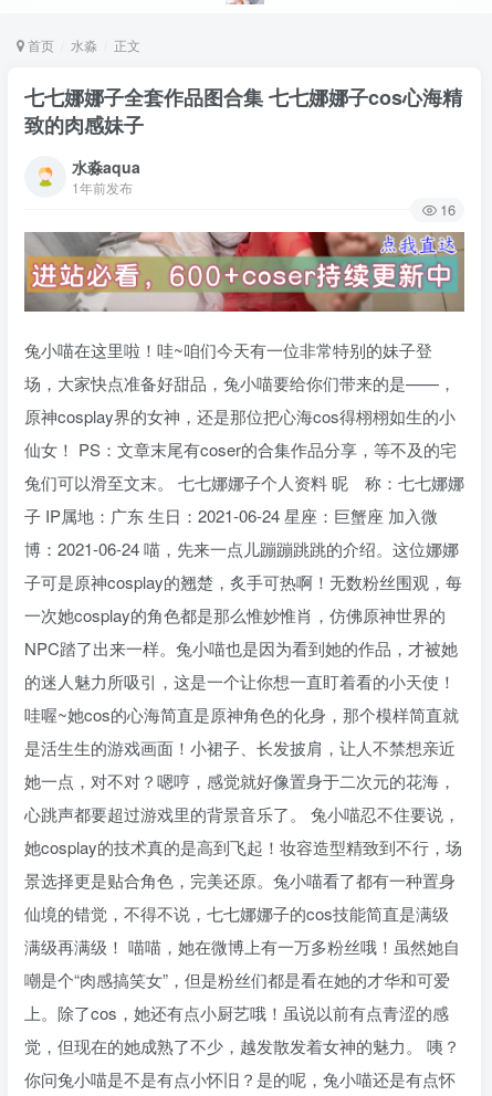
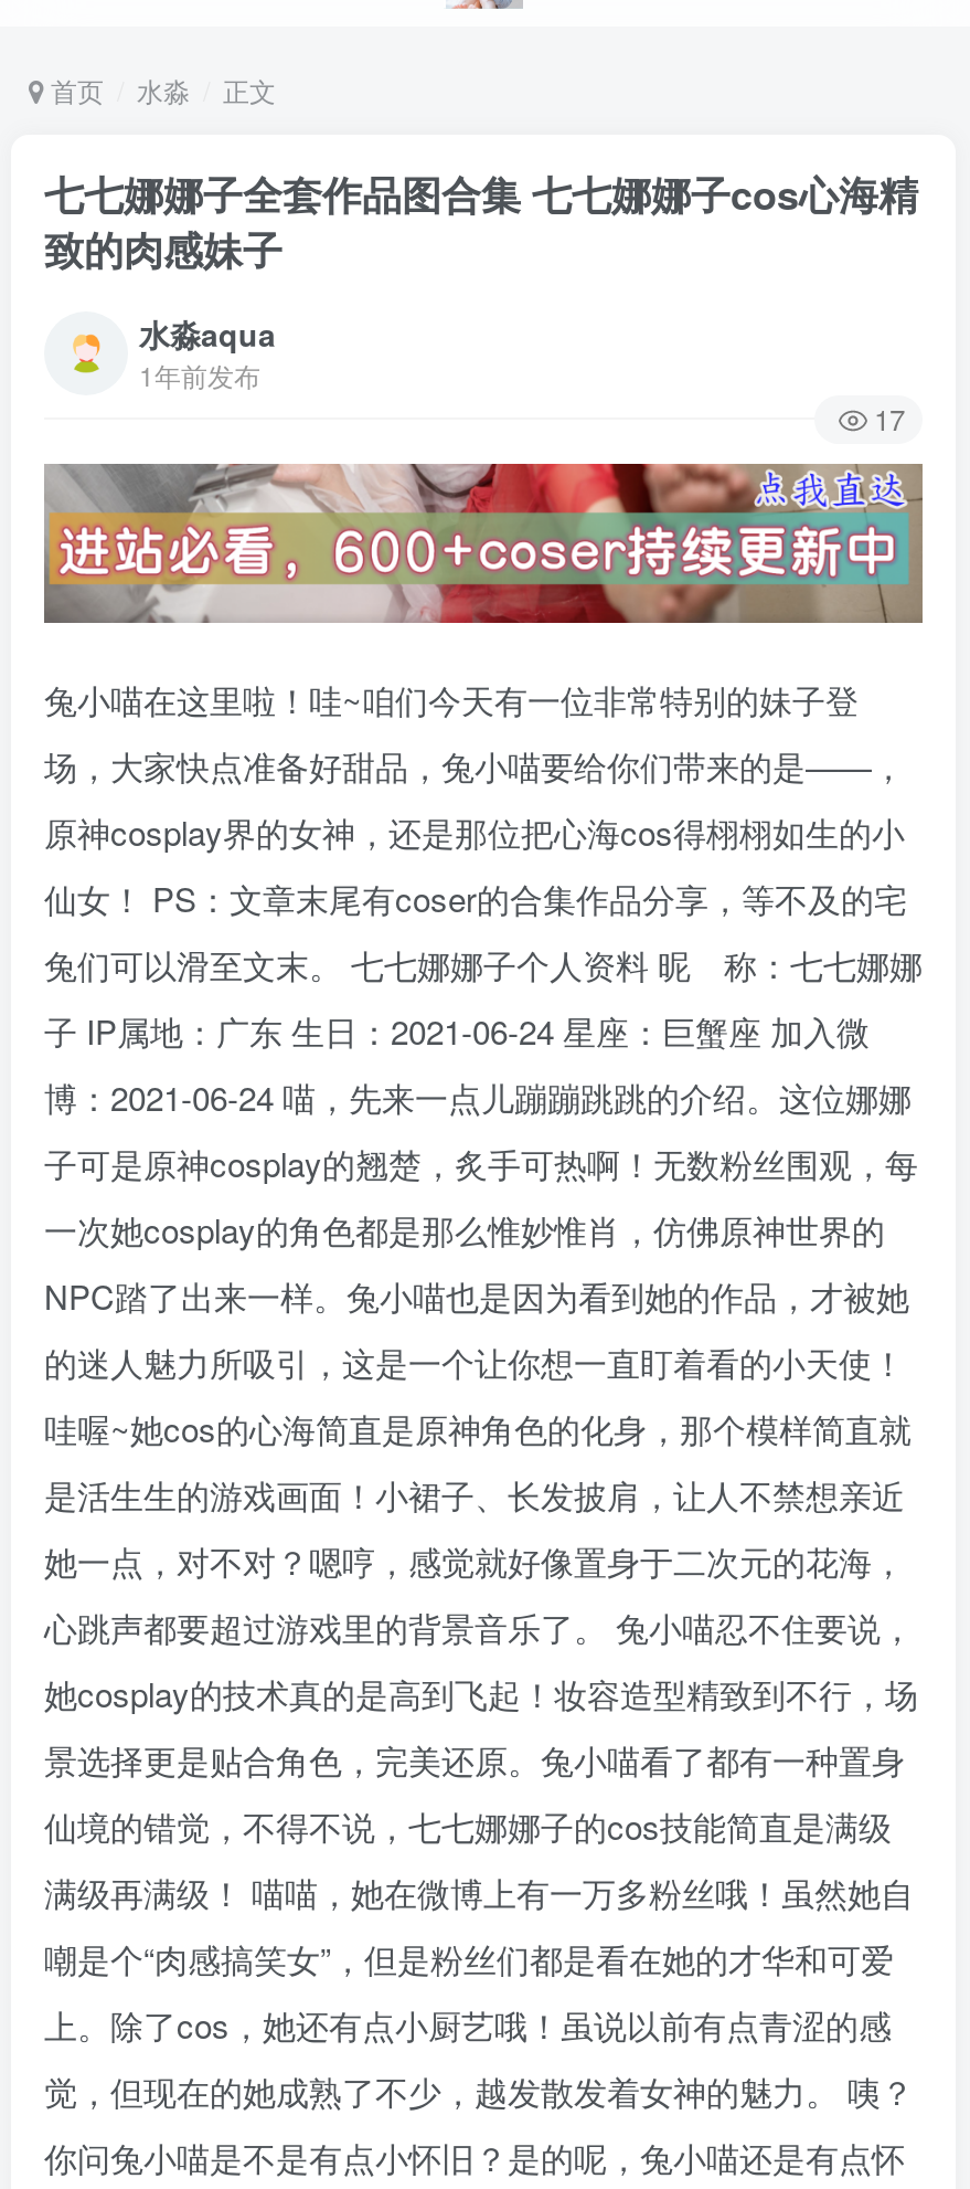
- 16
+ 17
